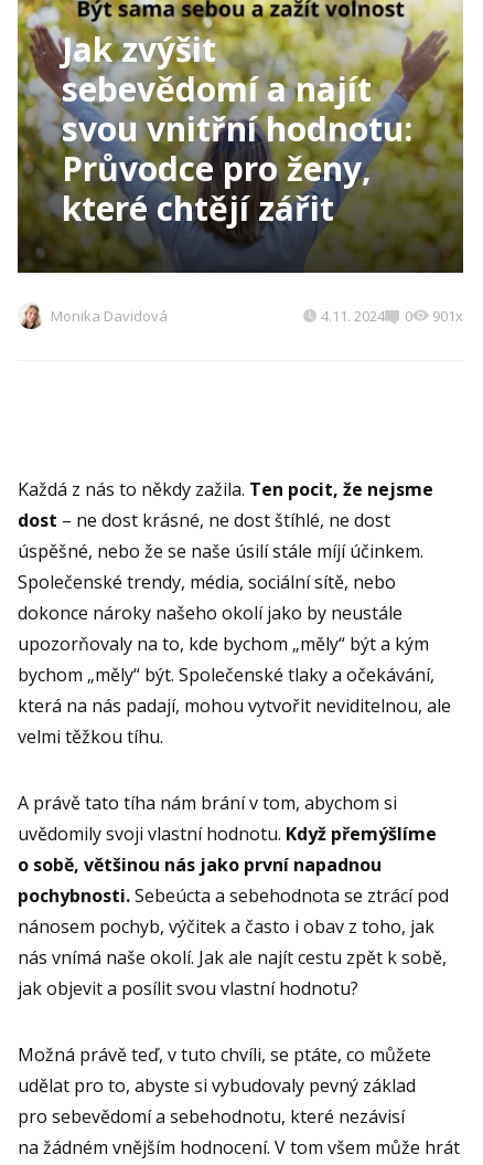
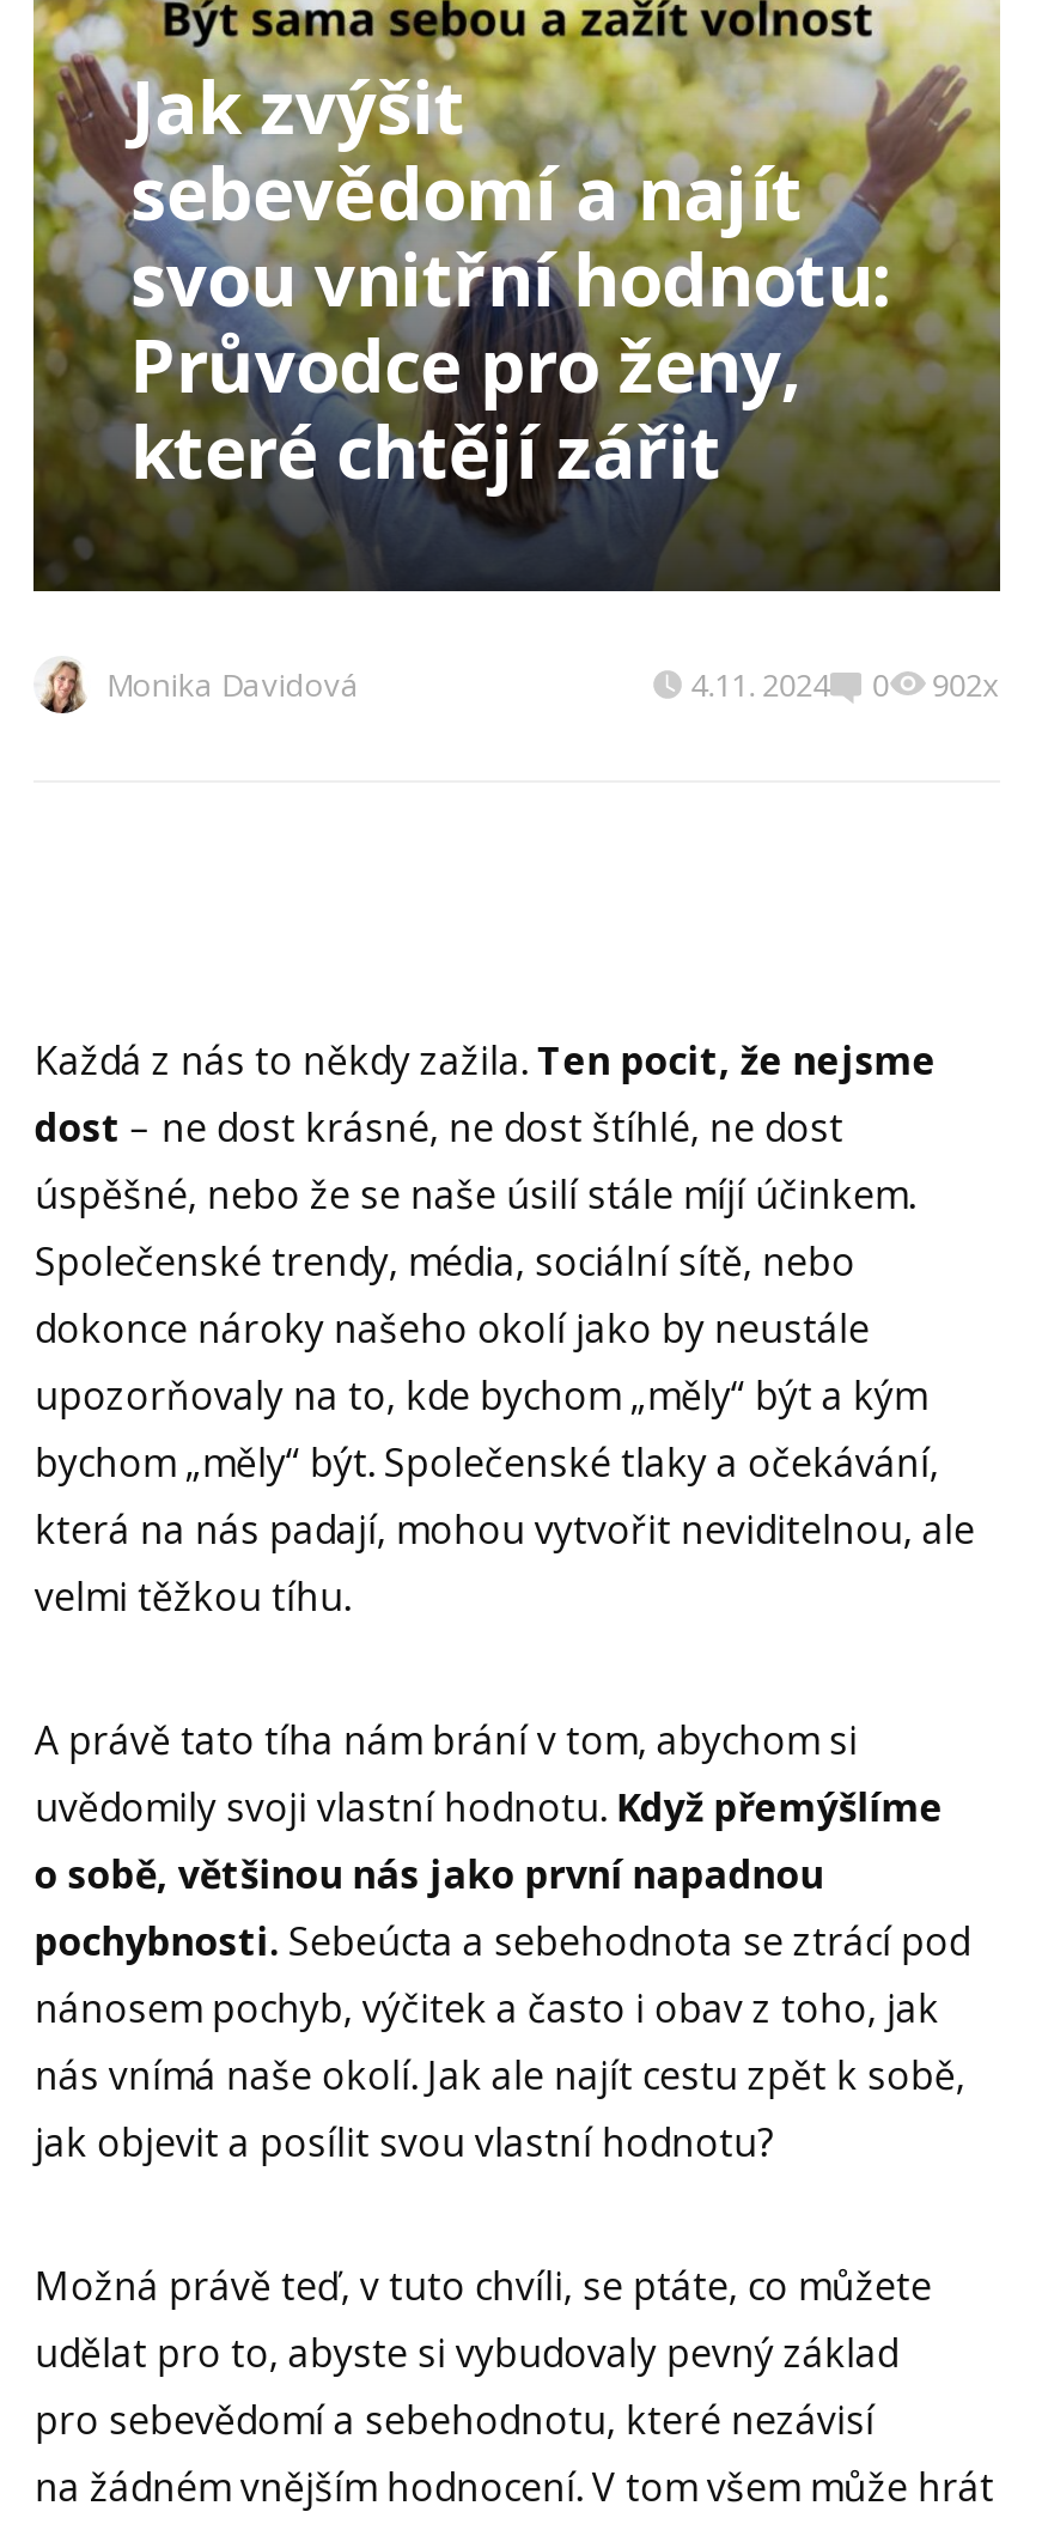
- 901x
+ 902x
